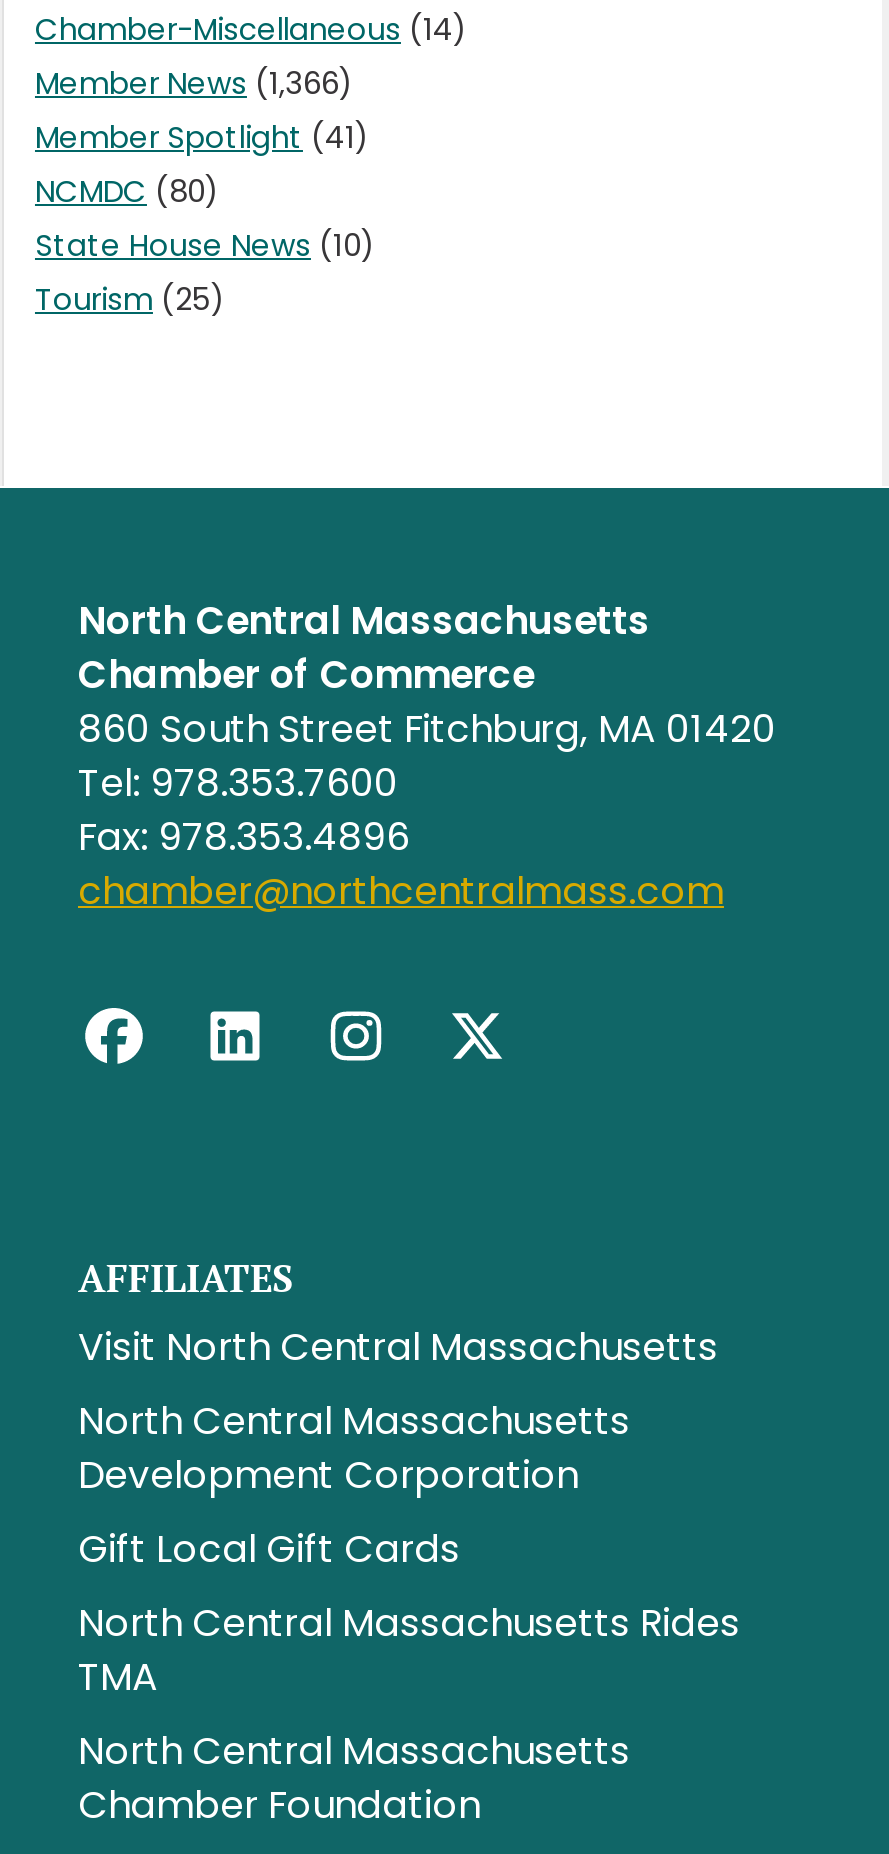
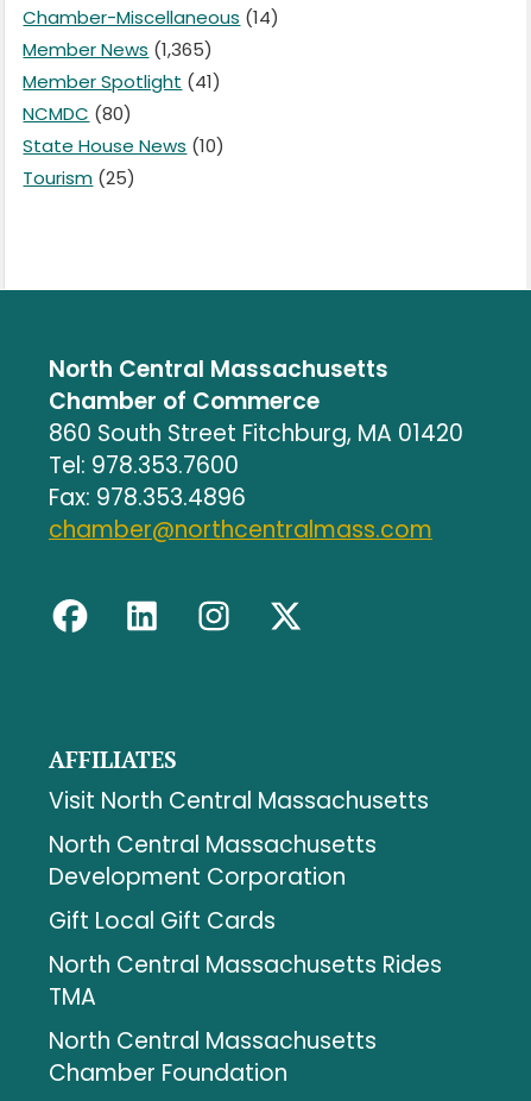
- Member News (1,366)
+ Member News (1,365)
